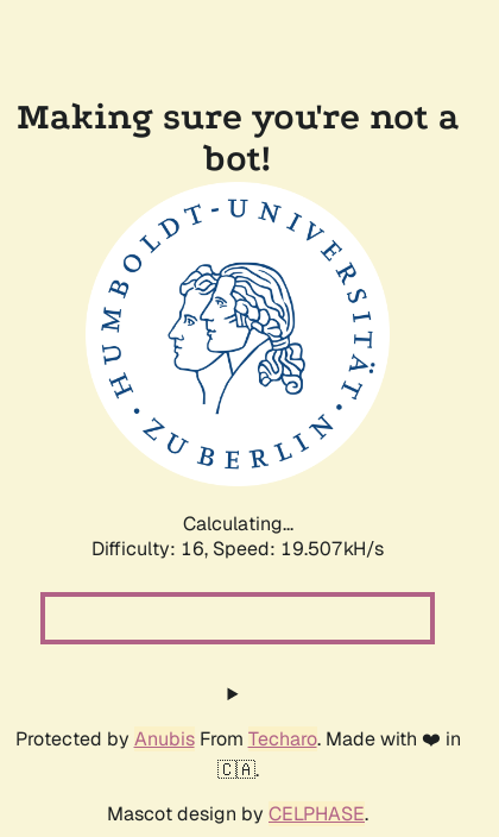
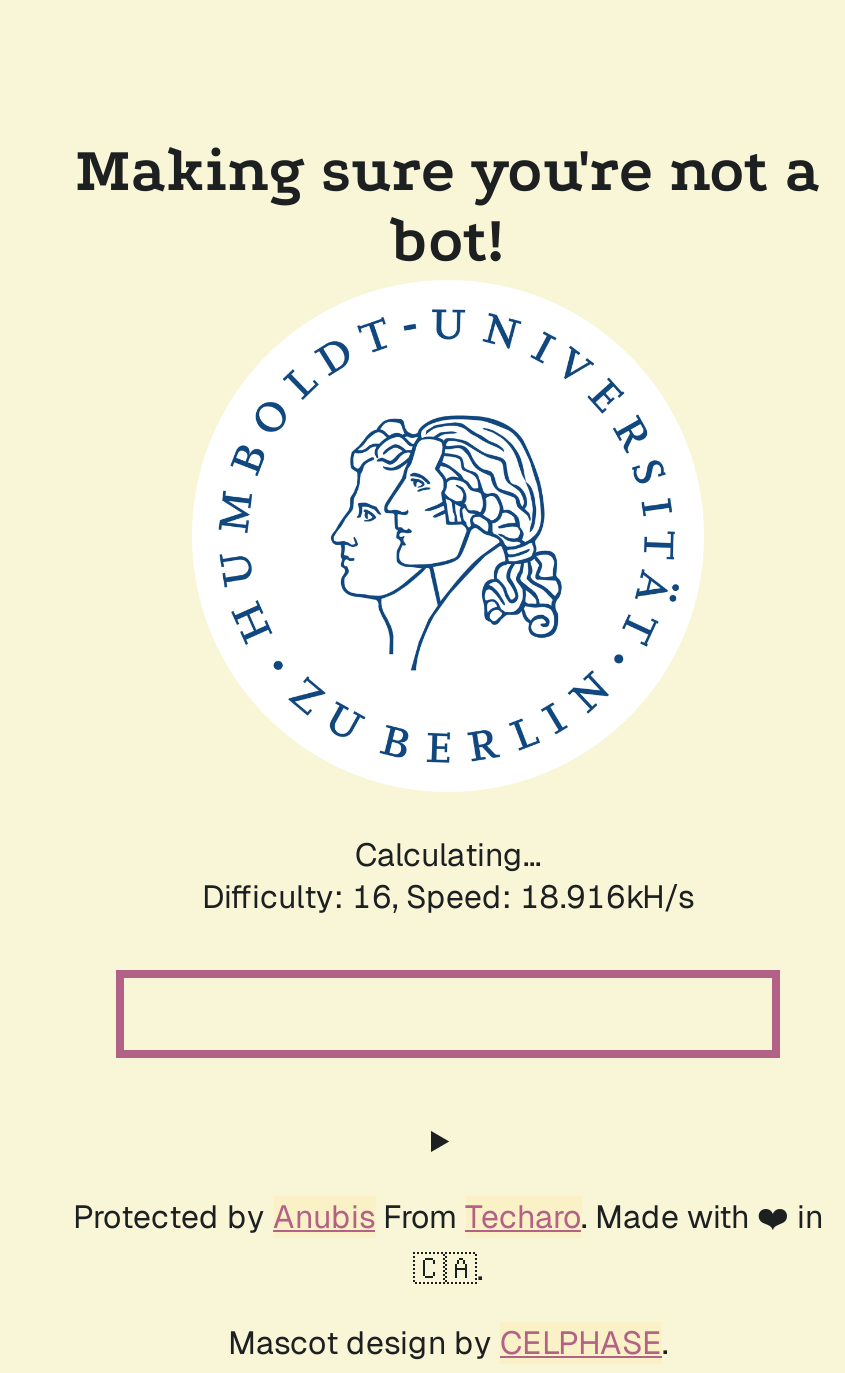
- Difficulty: 16, Speed: 19.507kH/s
+ Difficulty: 16, Speed: 18.916kH/s
